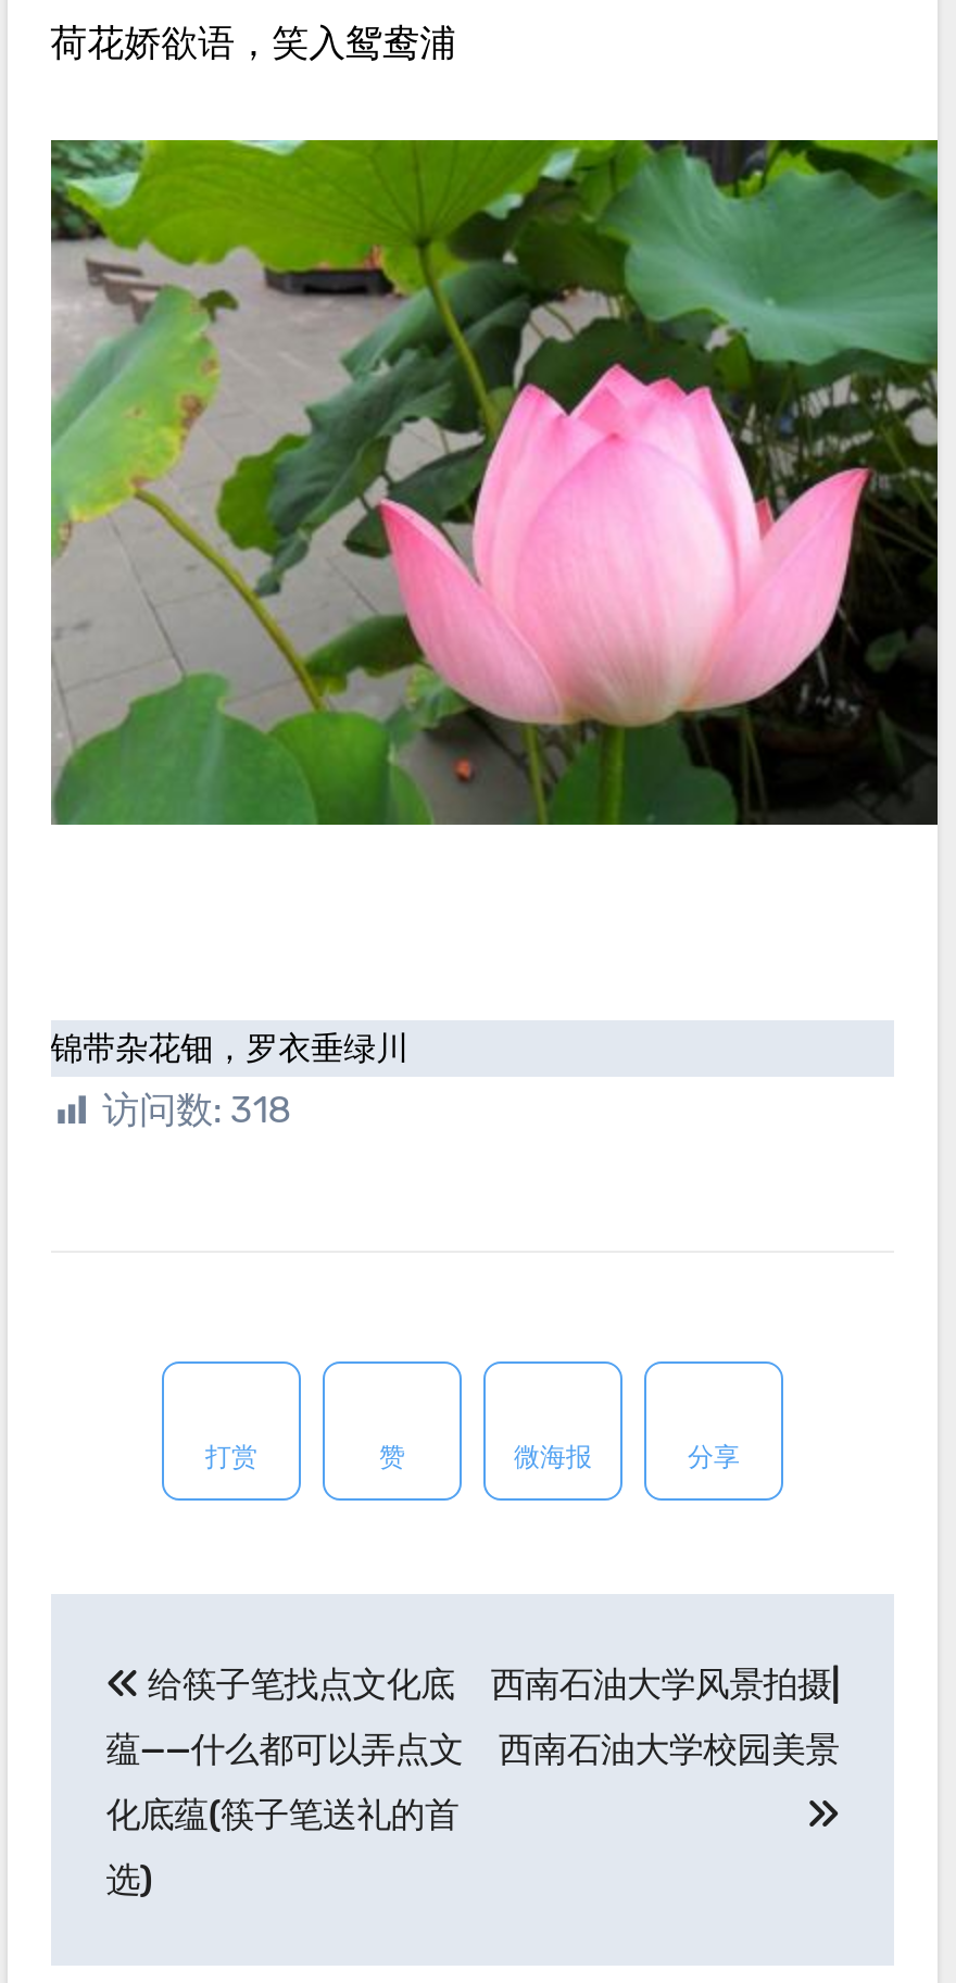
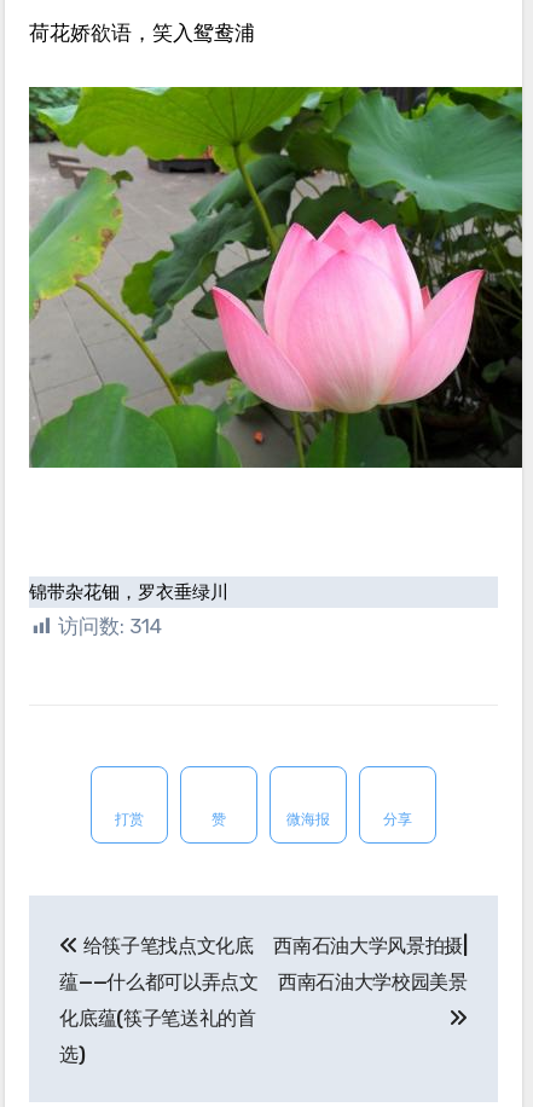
- 访问数: 318
+ 访问数: 314
